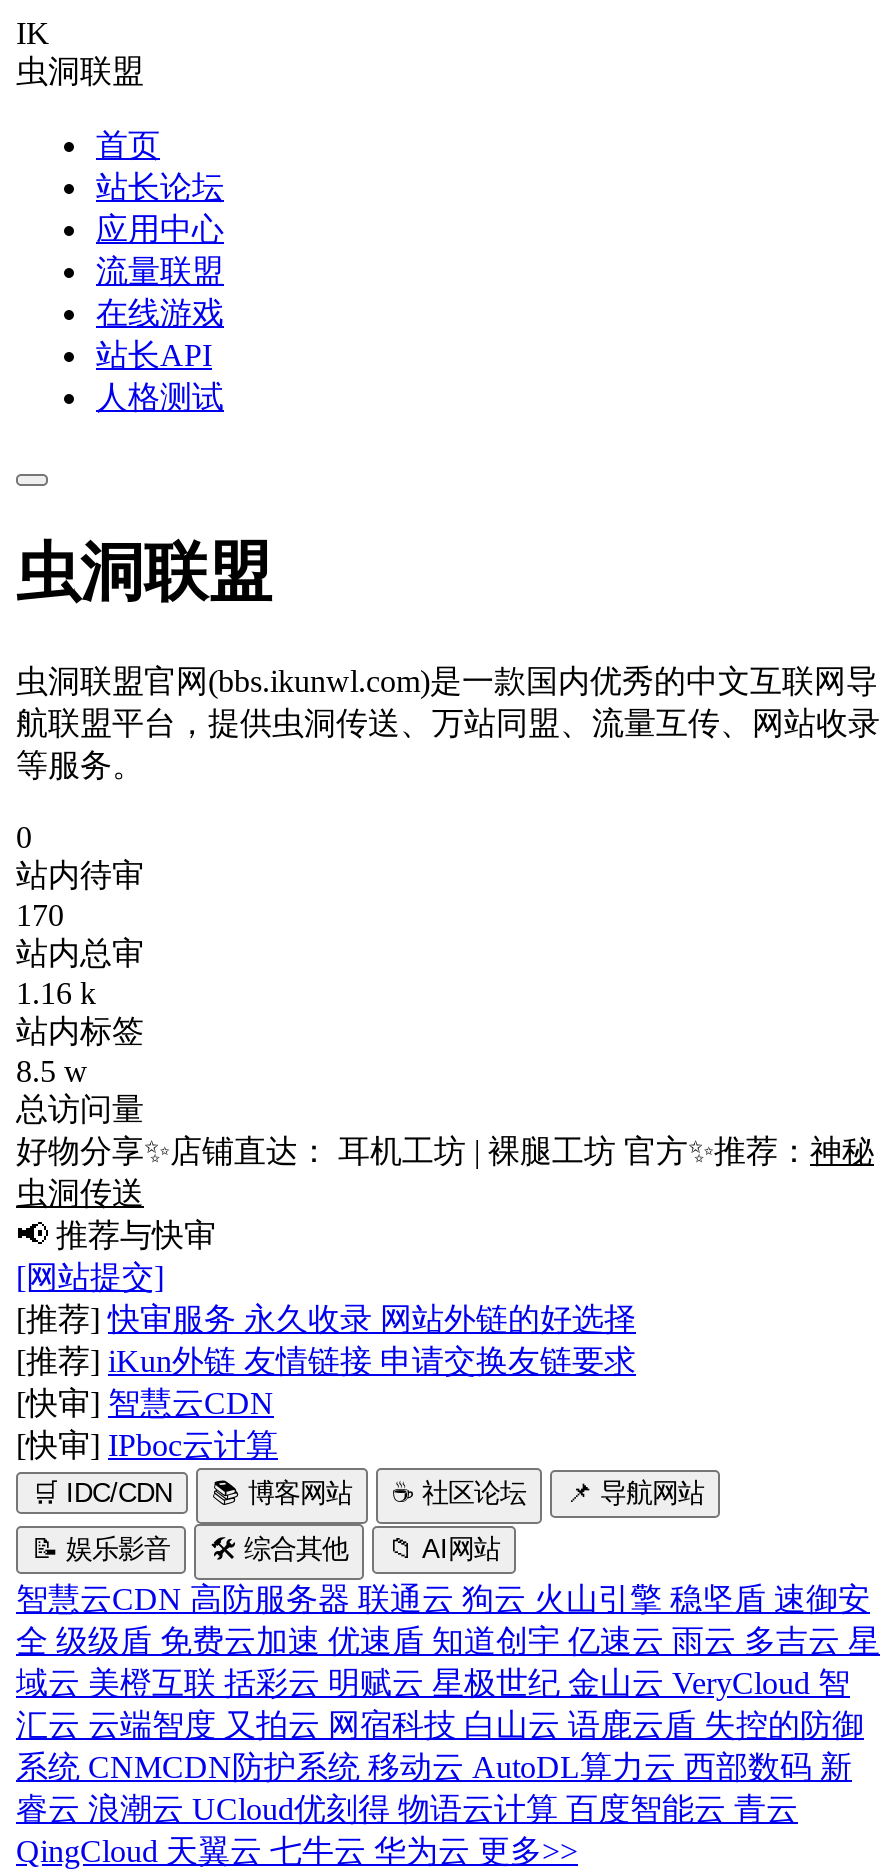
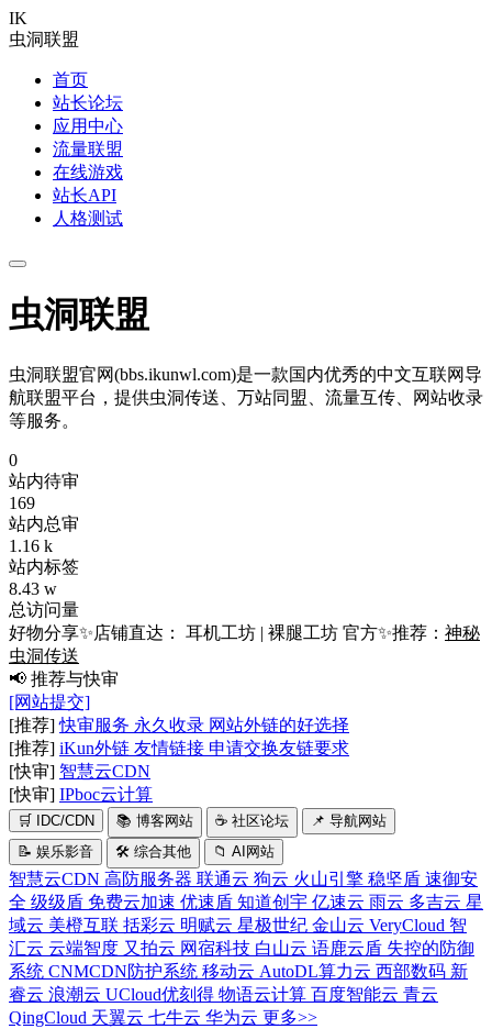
- 170
+ 169

- 8.5 w
+ 8.43 w
